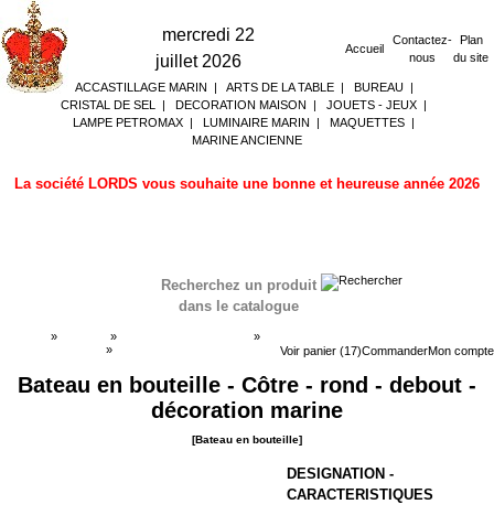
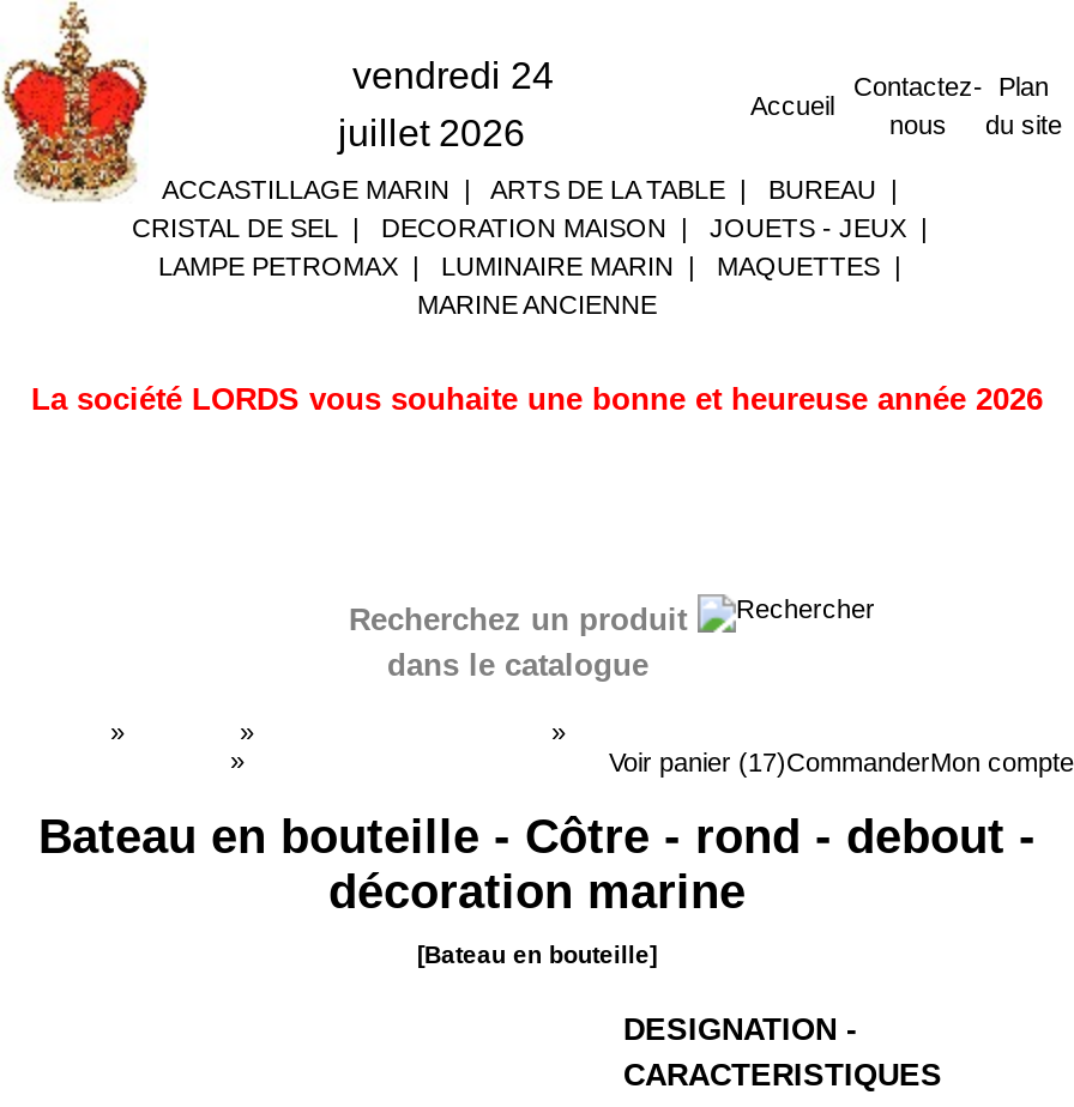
- mercredi 22
+ vendredi 24
